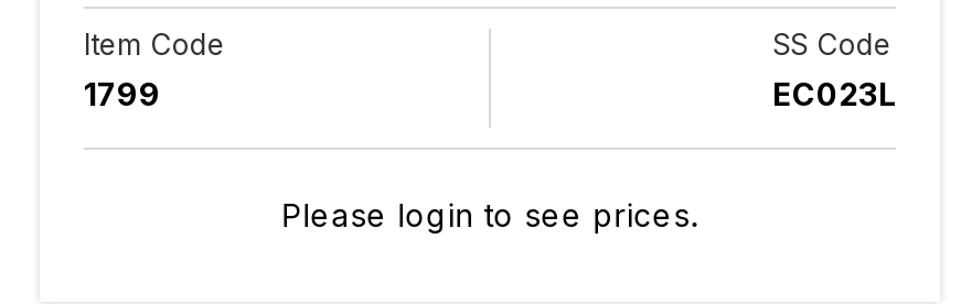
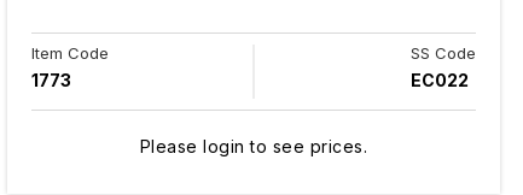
- 1799
+ 1773

- EC023L
+ EC022
